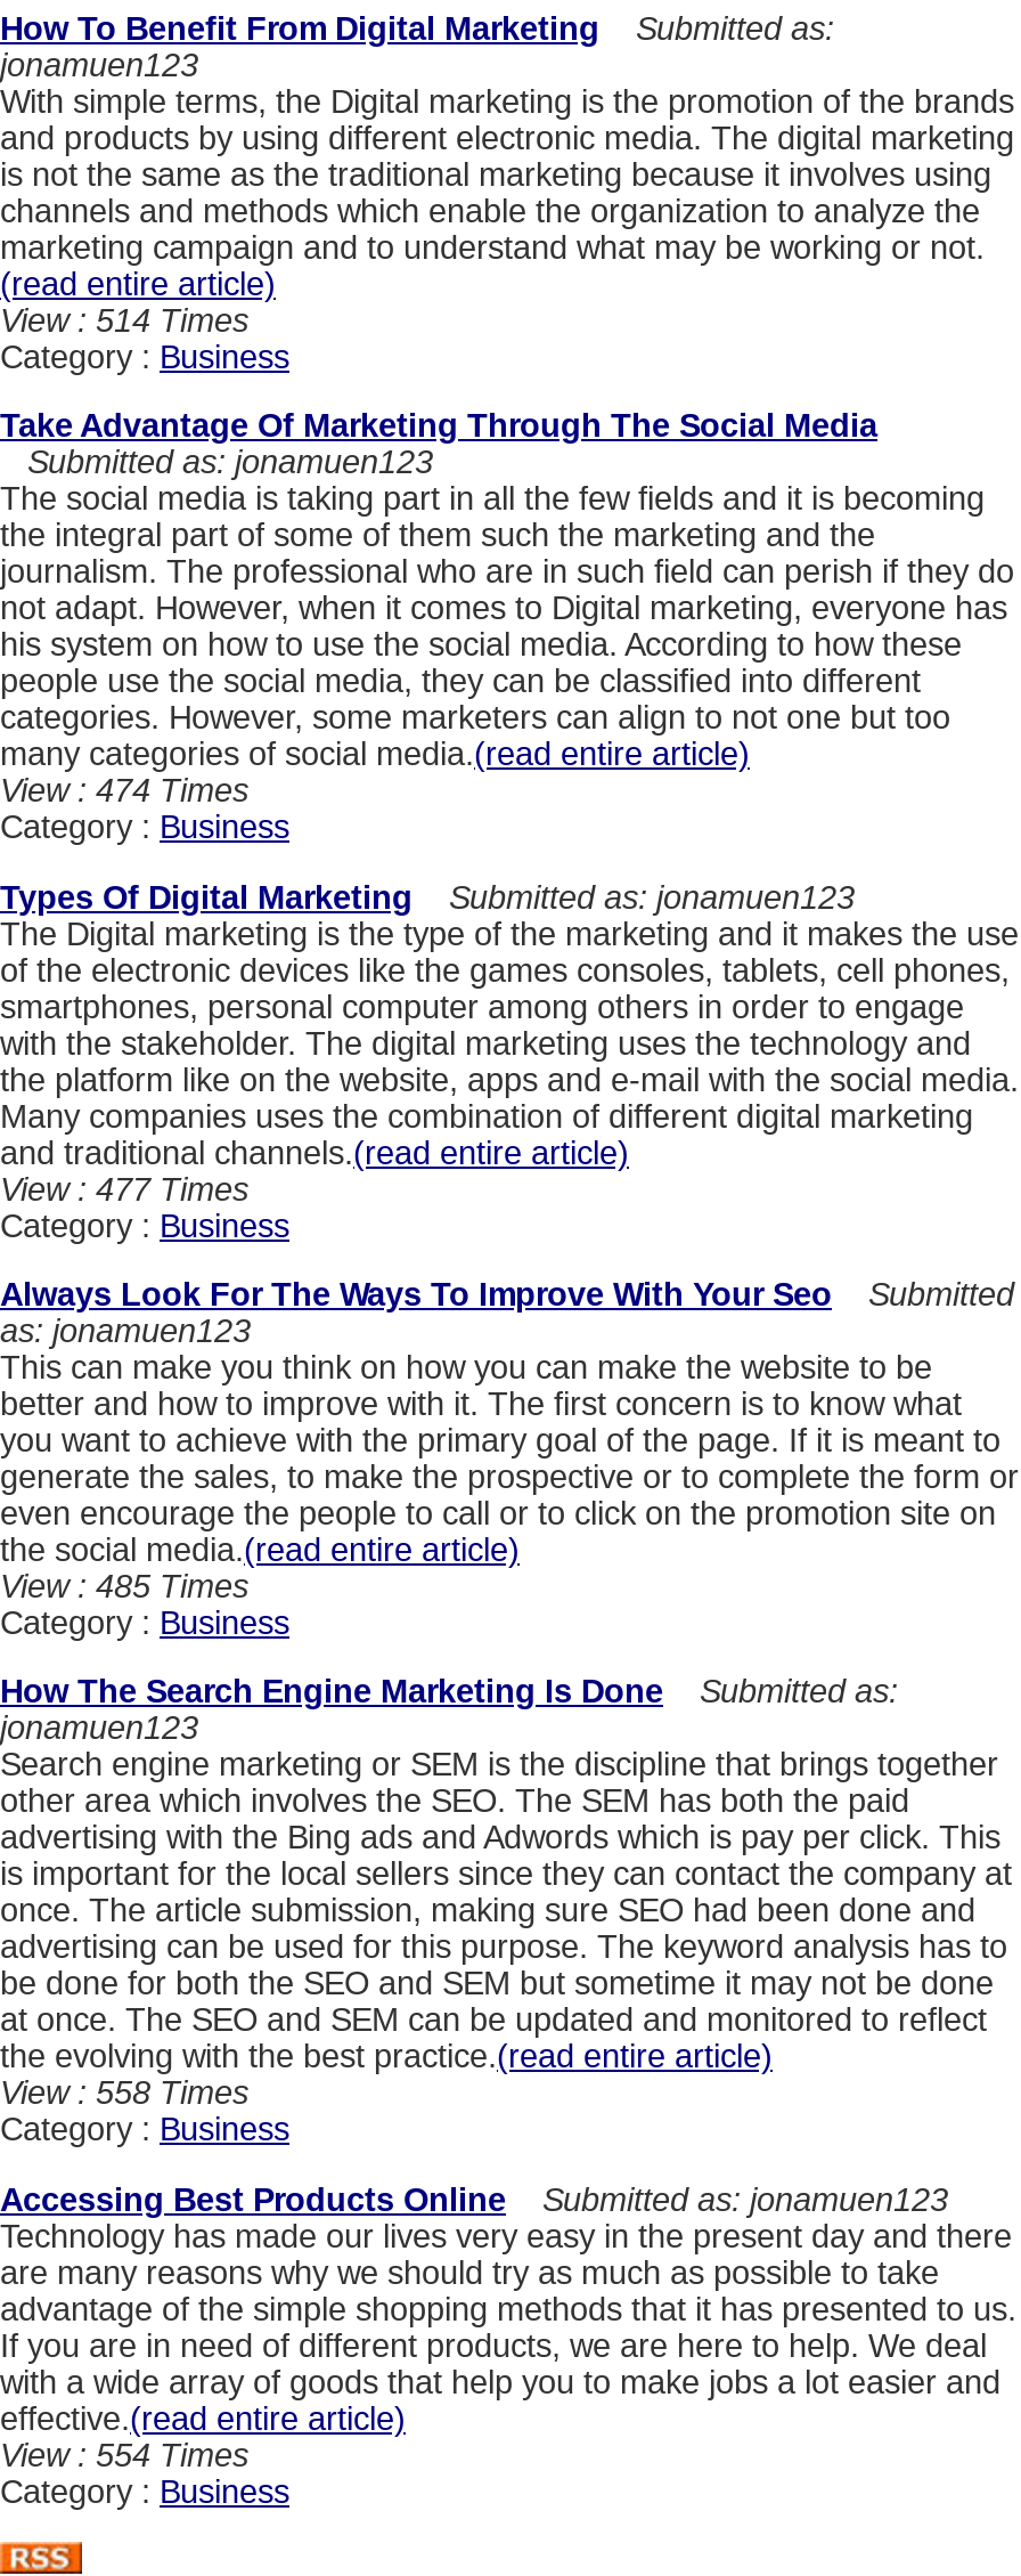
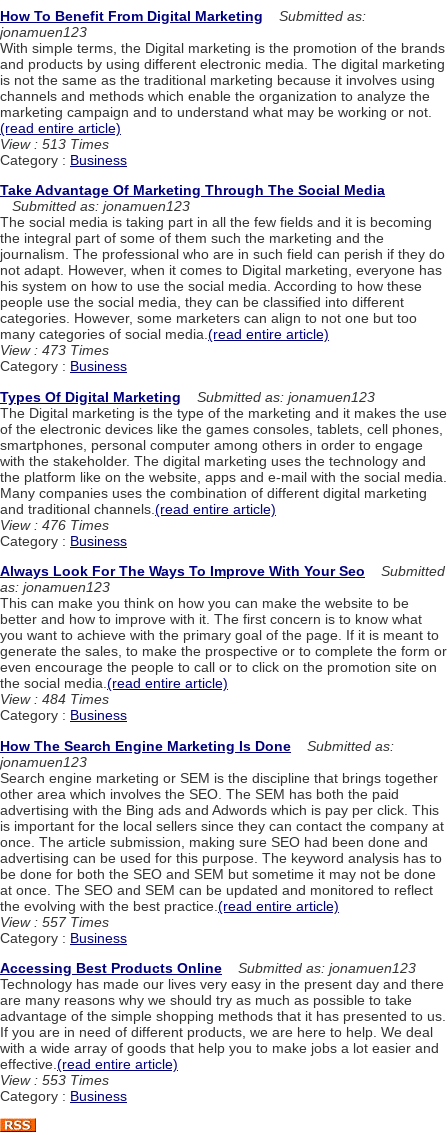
- View : 514 Times
+ View : 513 Times

- View : 474 Times
+ View : 473 Times

- View : 477 Times
+ View : 476 Times

- View : 485 Times
+ View : 484 Times

- View : 558 Times
+ View : 557 Times

- View : 554 Times
+ View : 553 Times
